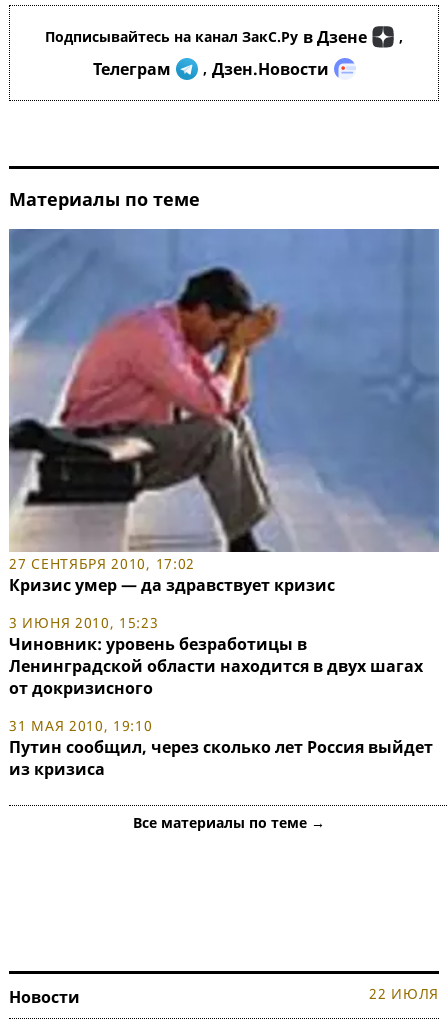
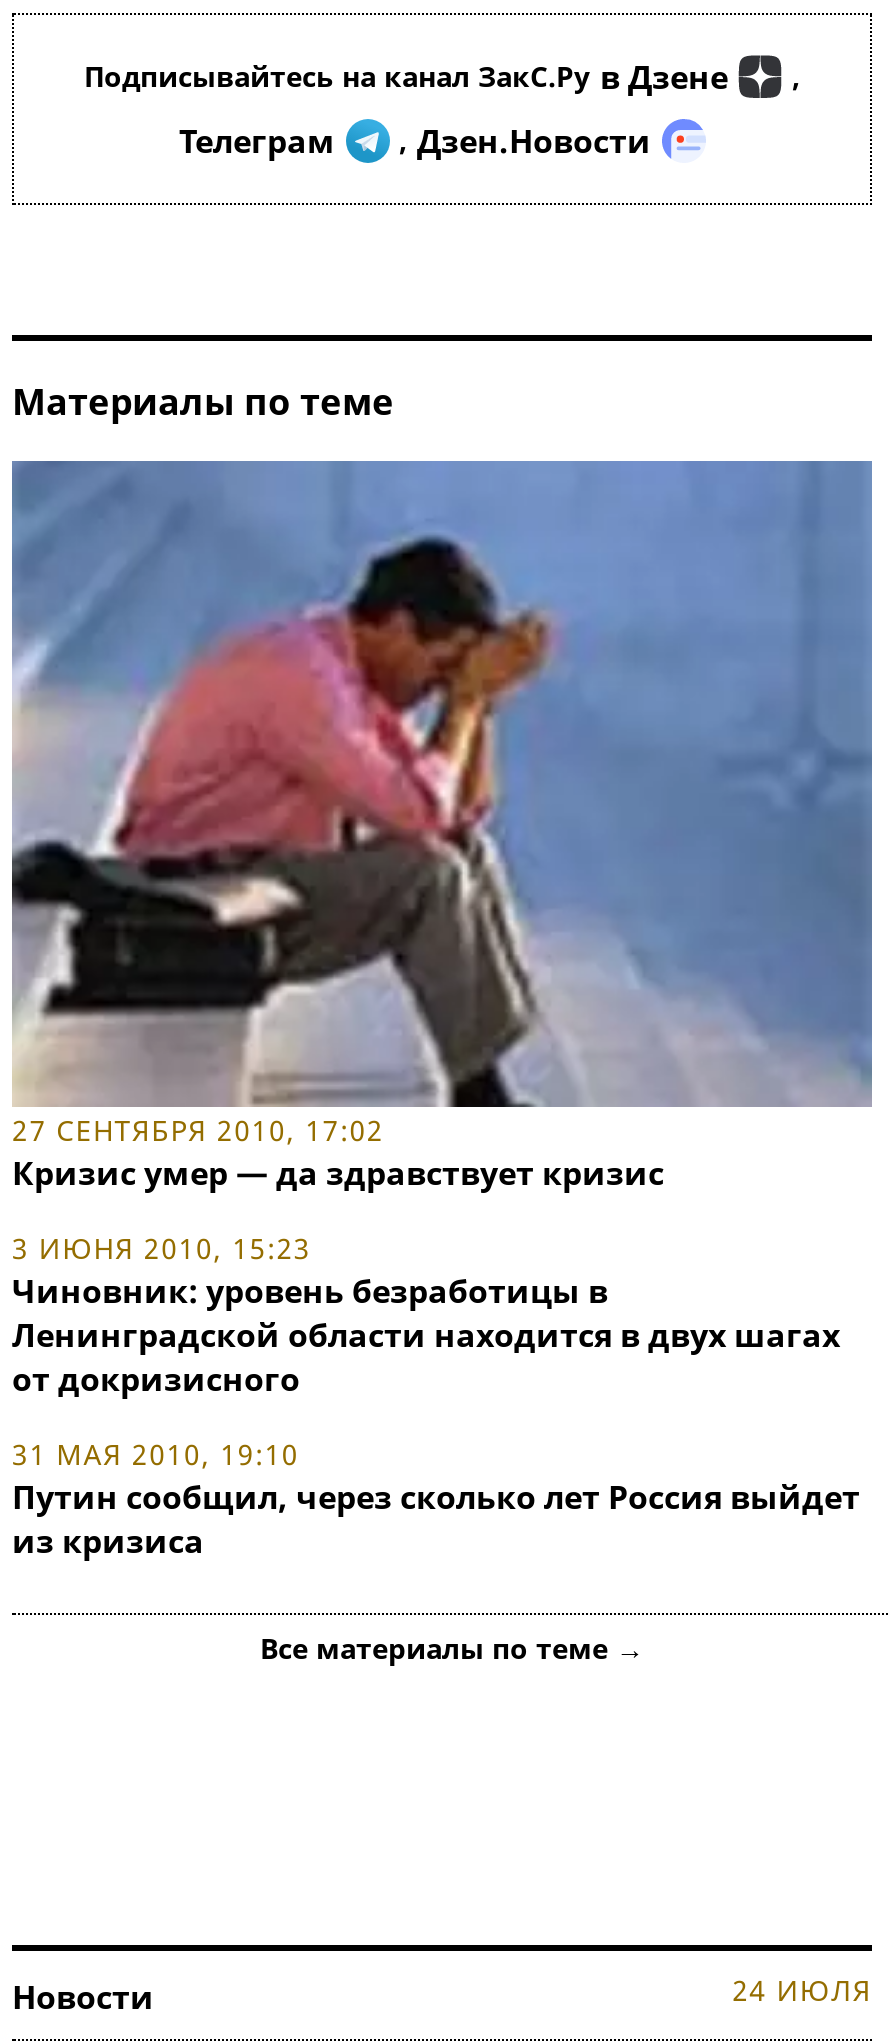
- 22 ИЮЛЯ
+ 24 ИЮЛЯ
